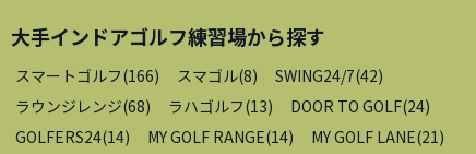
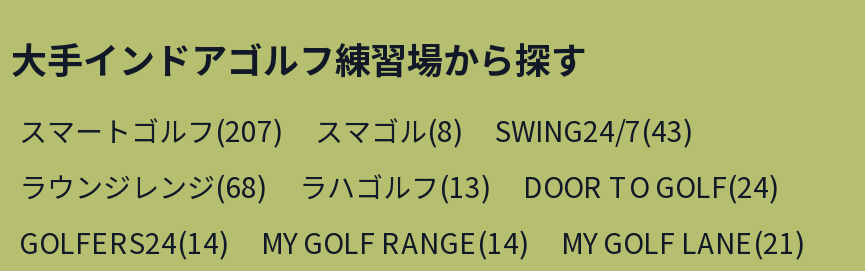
- スマートゴルフ(166)
+ スマートゴルフ(207)

- SWING24/7(42)
+ SWING24/7(43)
